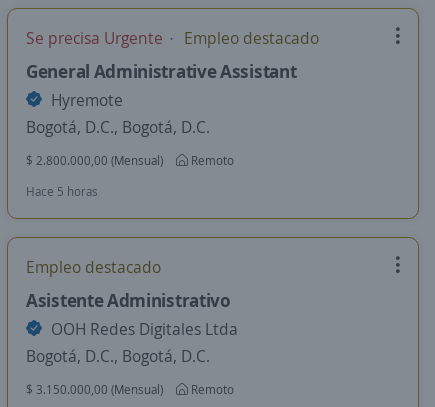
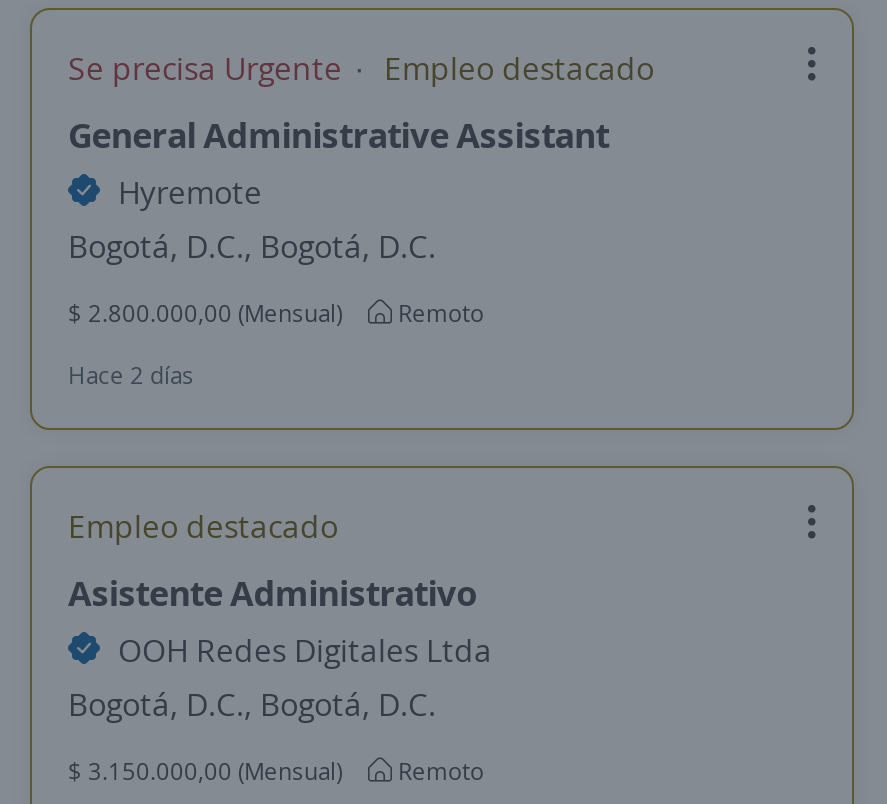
- Hace 5 horas
+ Hace 2 días
